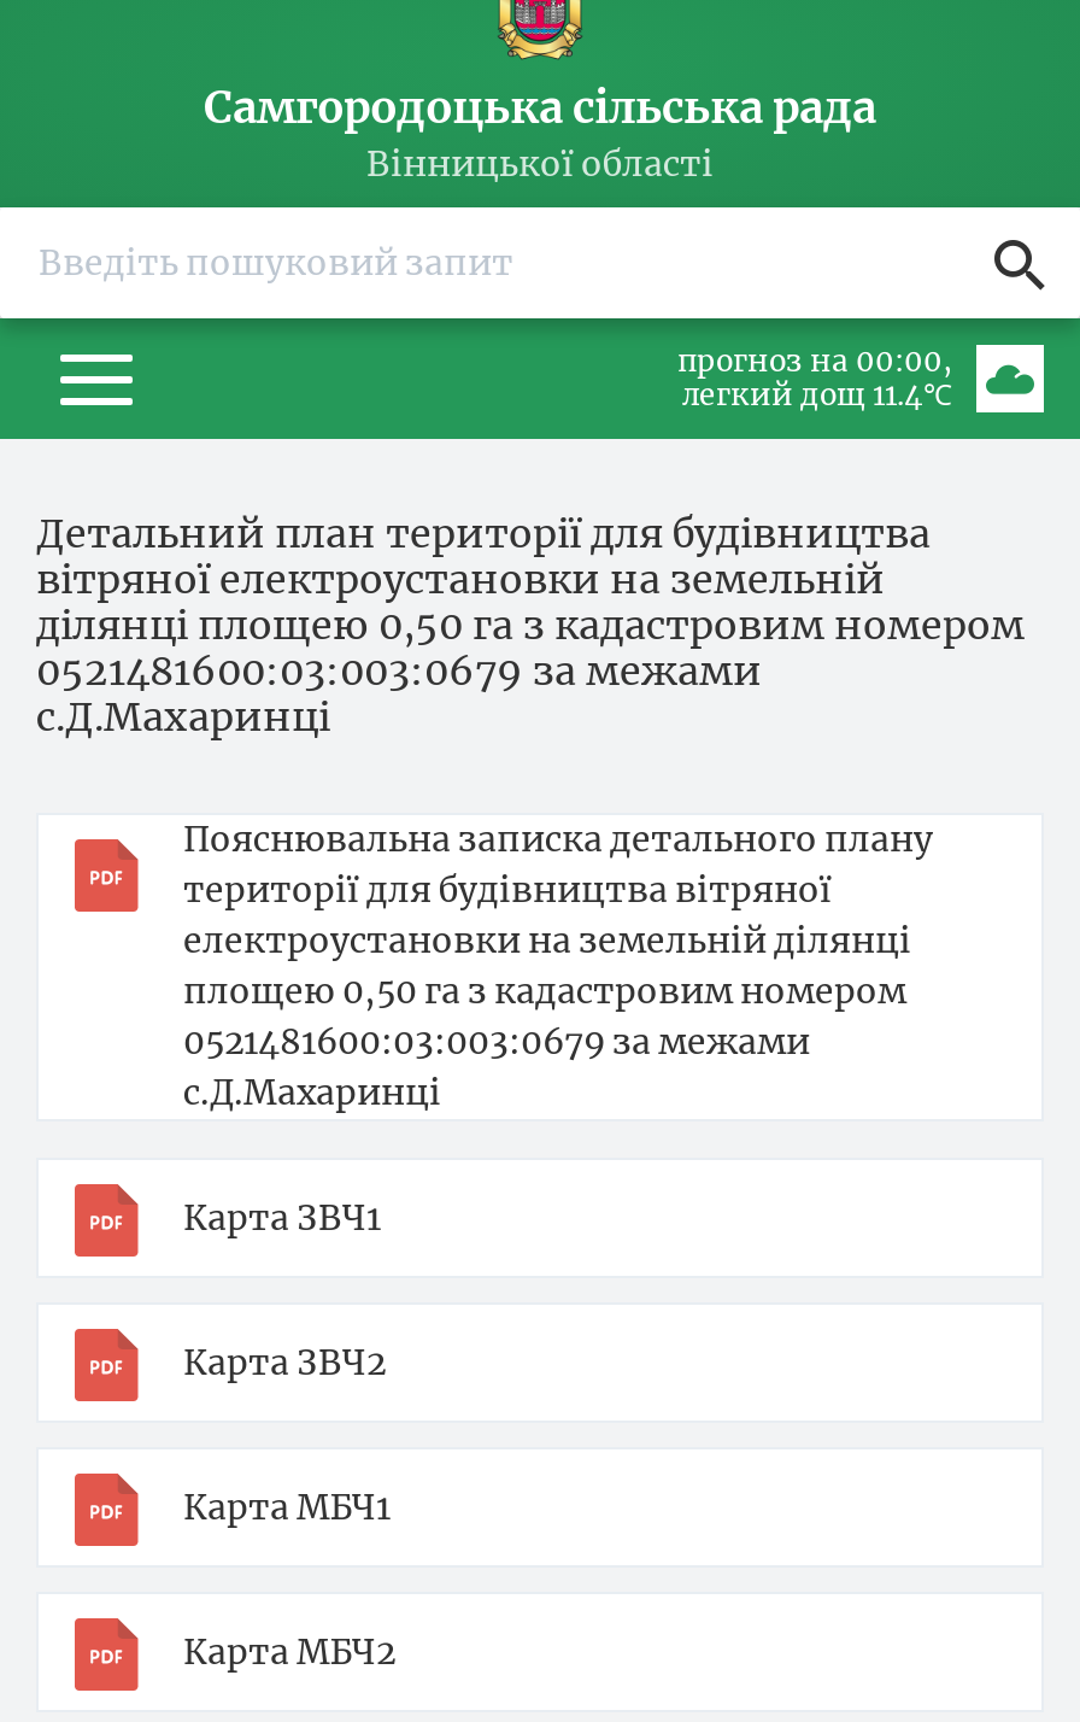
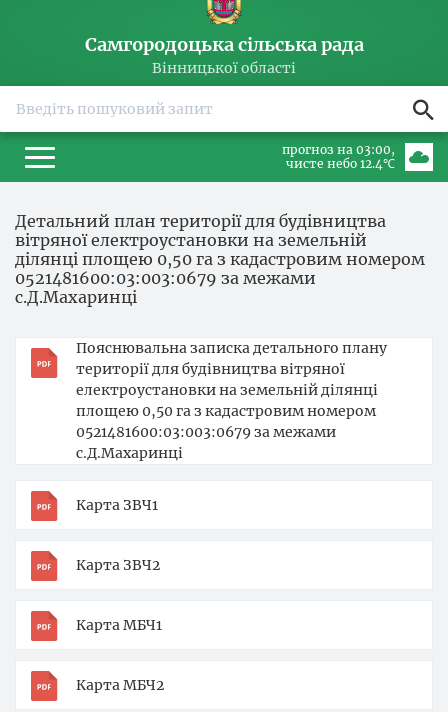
- прогноз на 00:00
- легкий дощ 11.4℃
+ прогноз на 03:00
+ чисте небо 12.4℃
